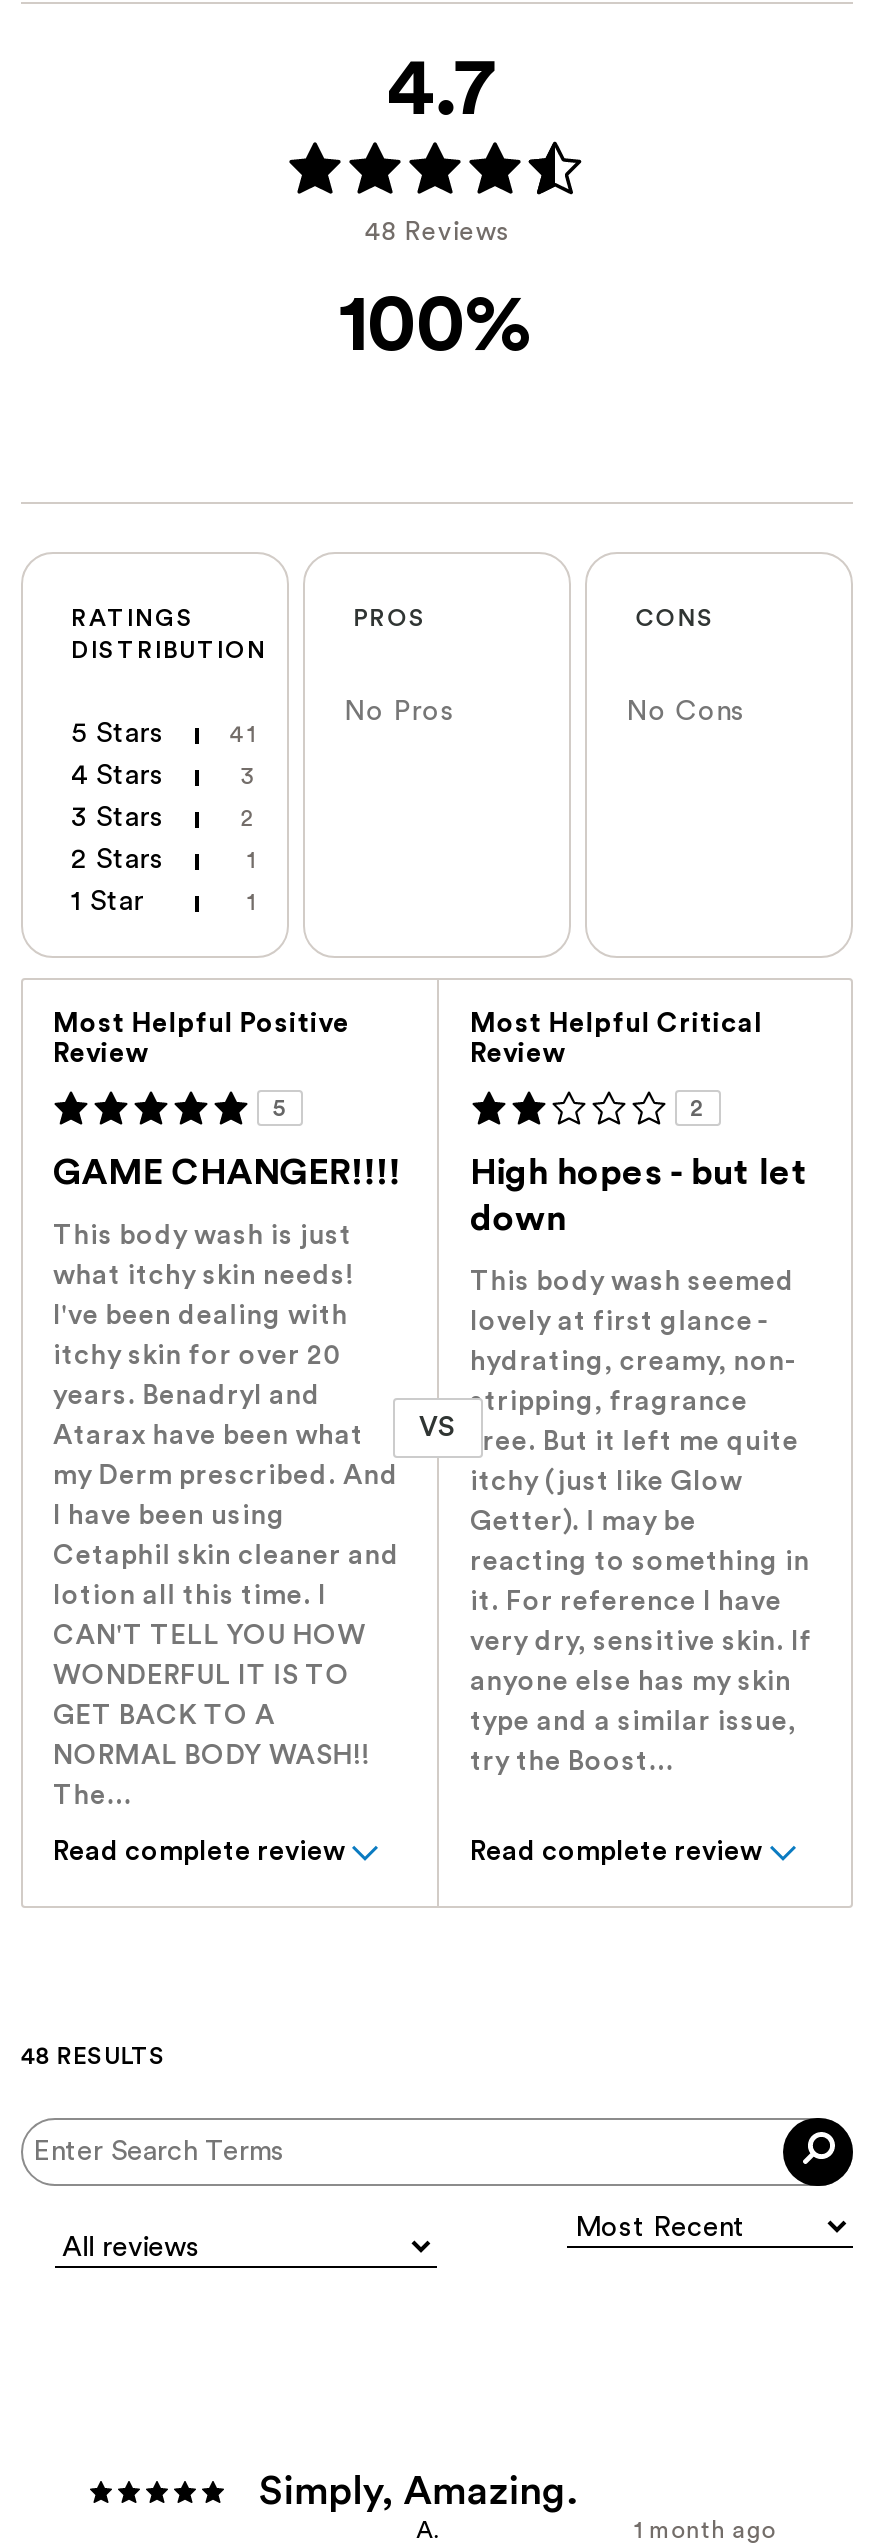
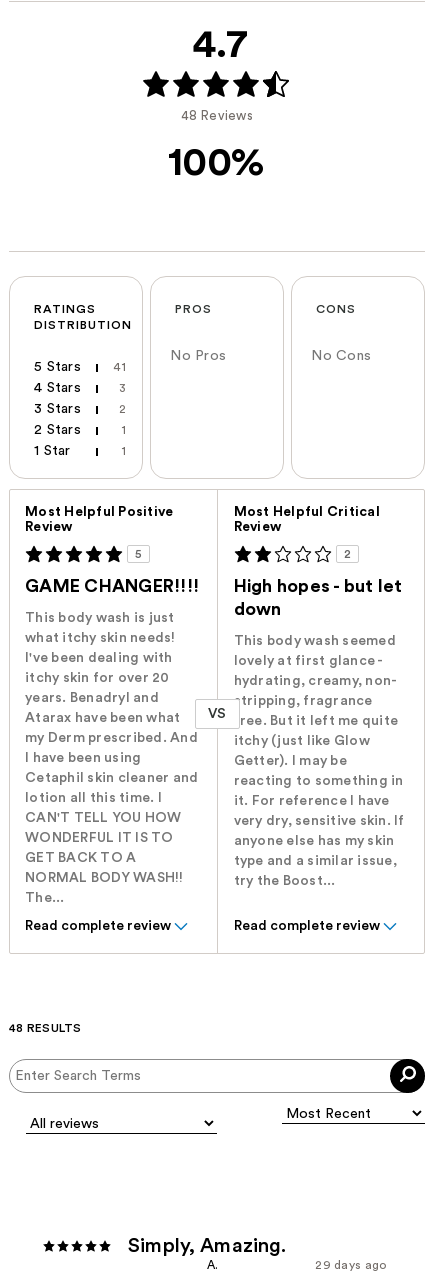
- 1 month ago
+ 29 days ago
